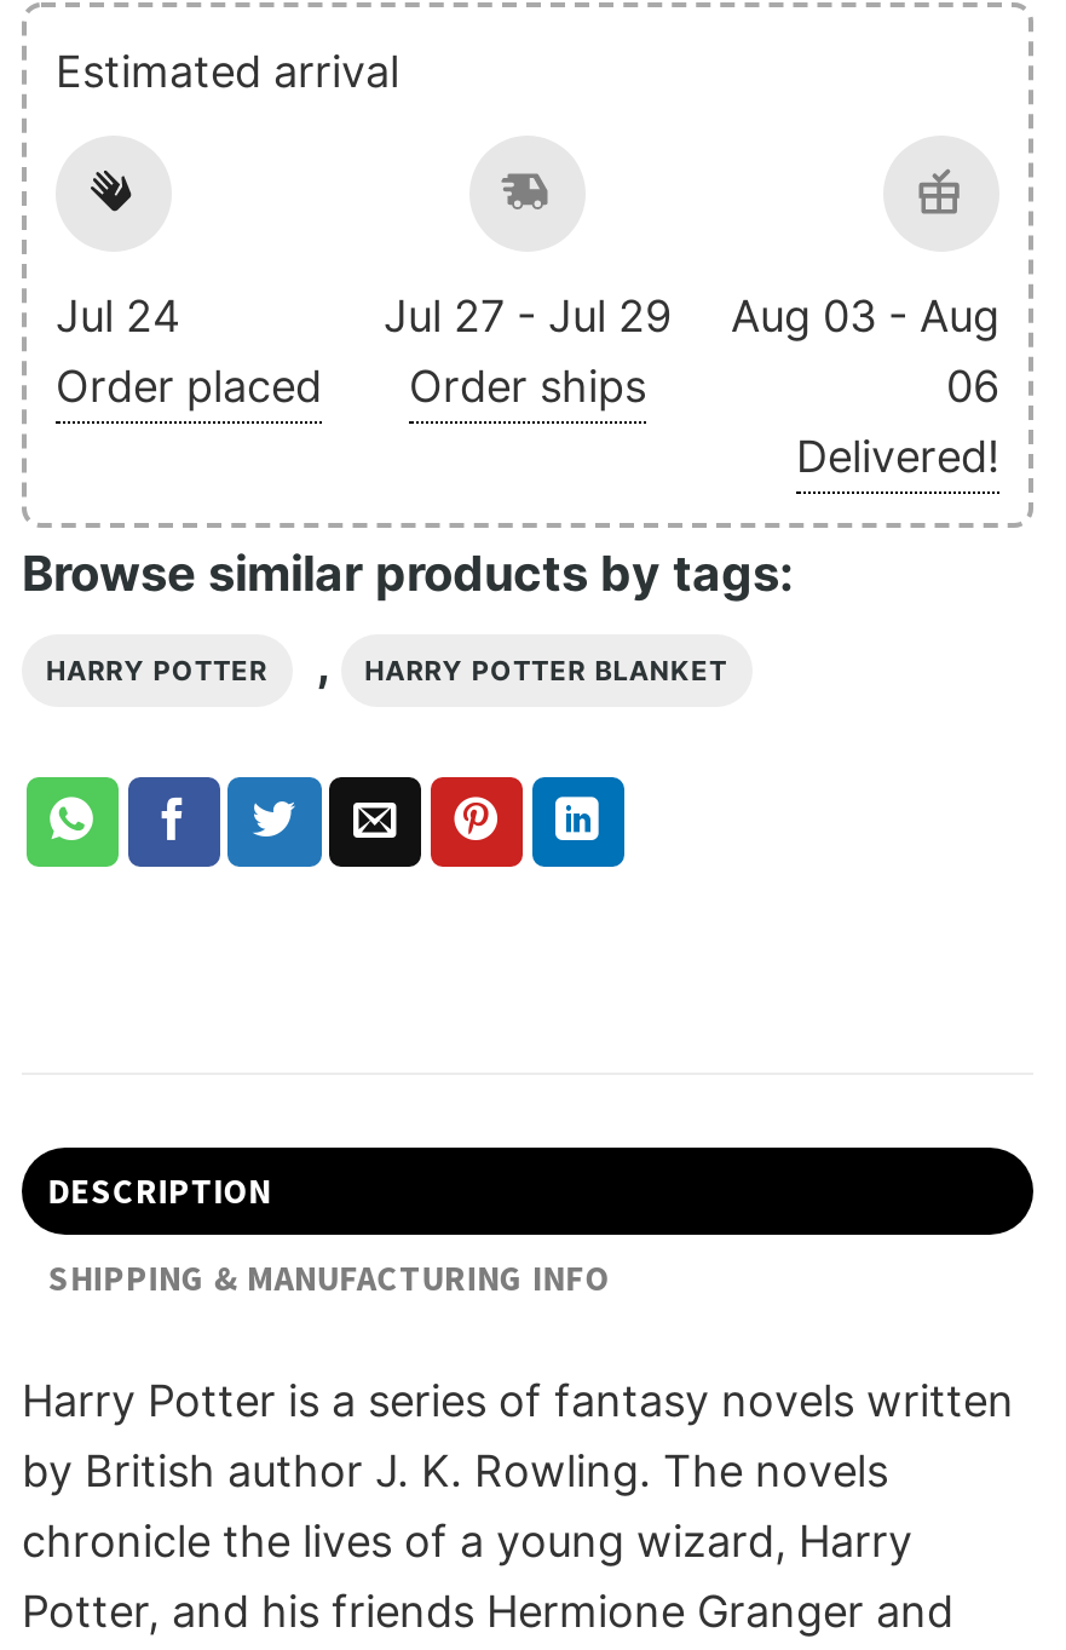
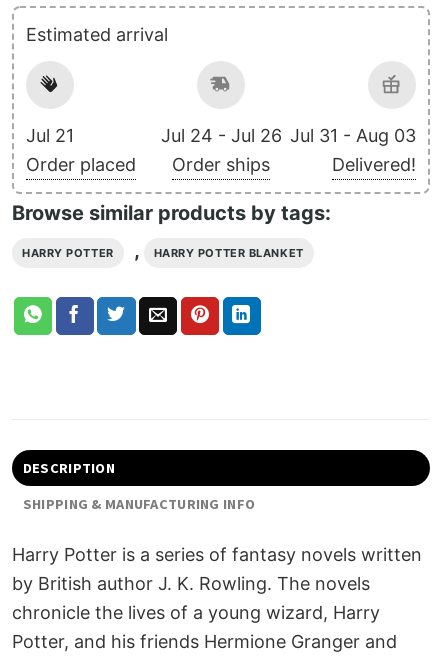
- Jul 24
+ Jul 21

- Jul 27 - Jul 29
+ Jul 24 - Jul 26

- Aug 03 - Aug
- 06
+ Jul 31 - Aug 03
